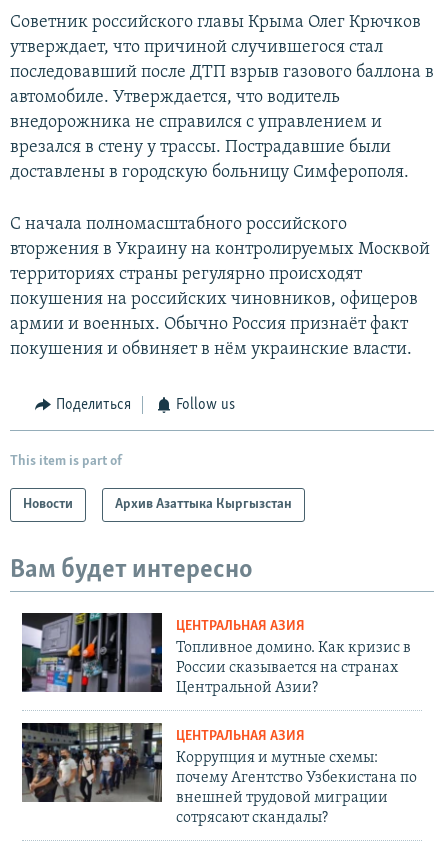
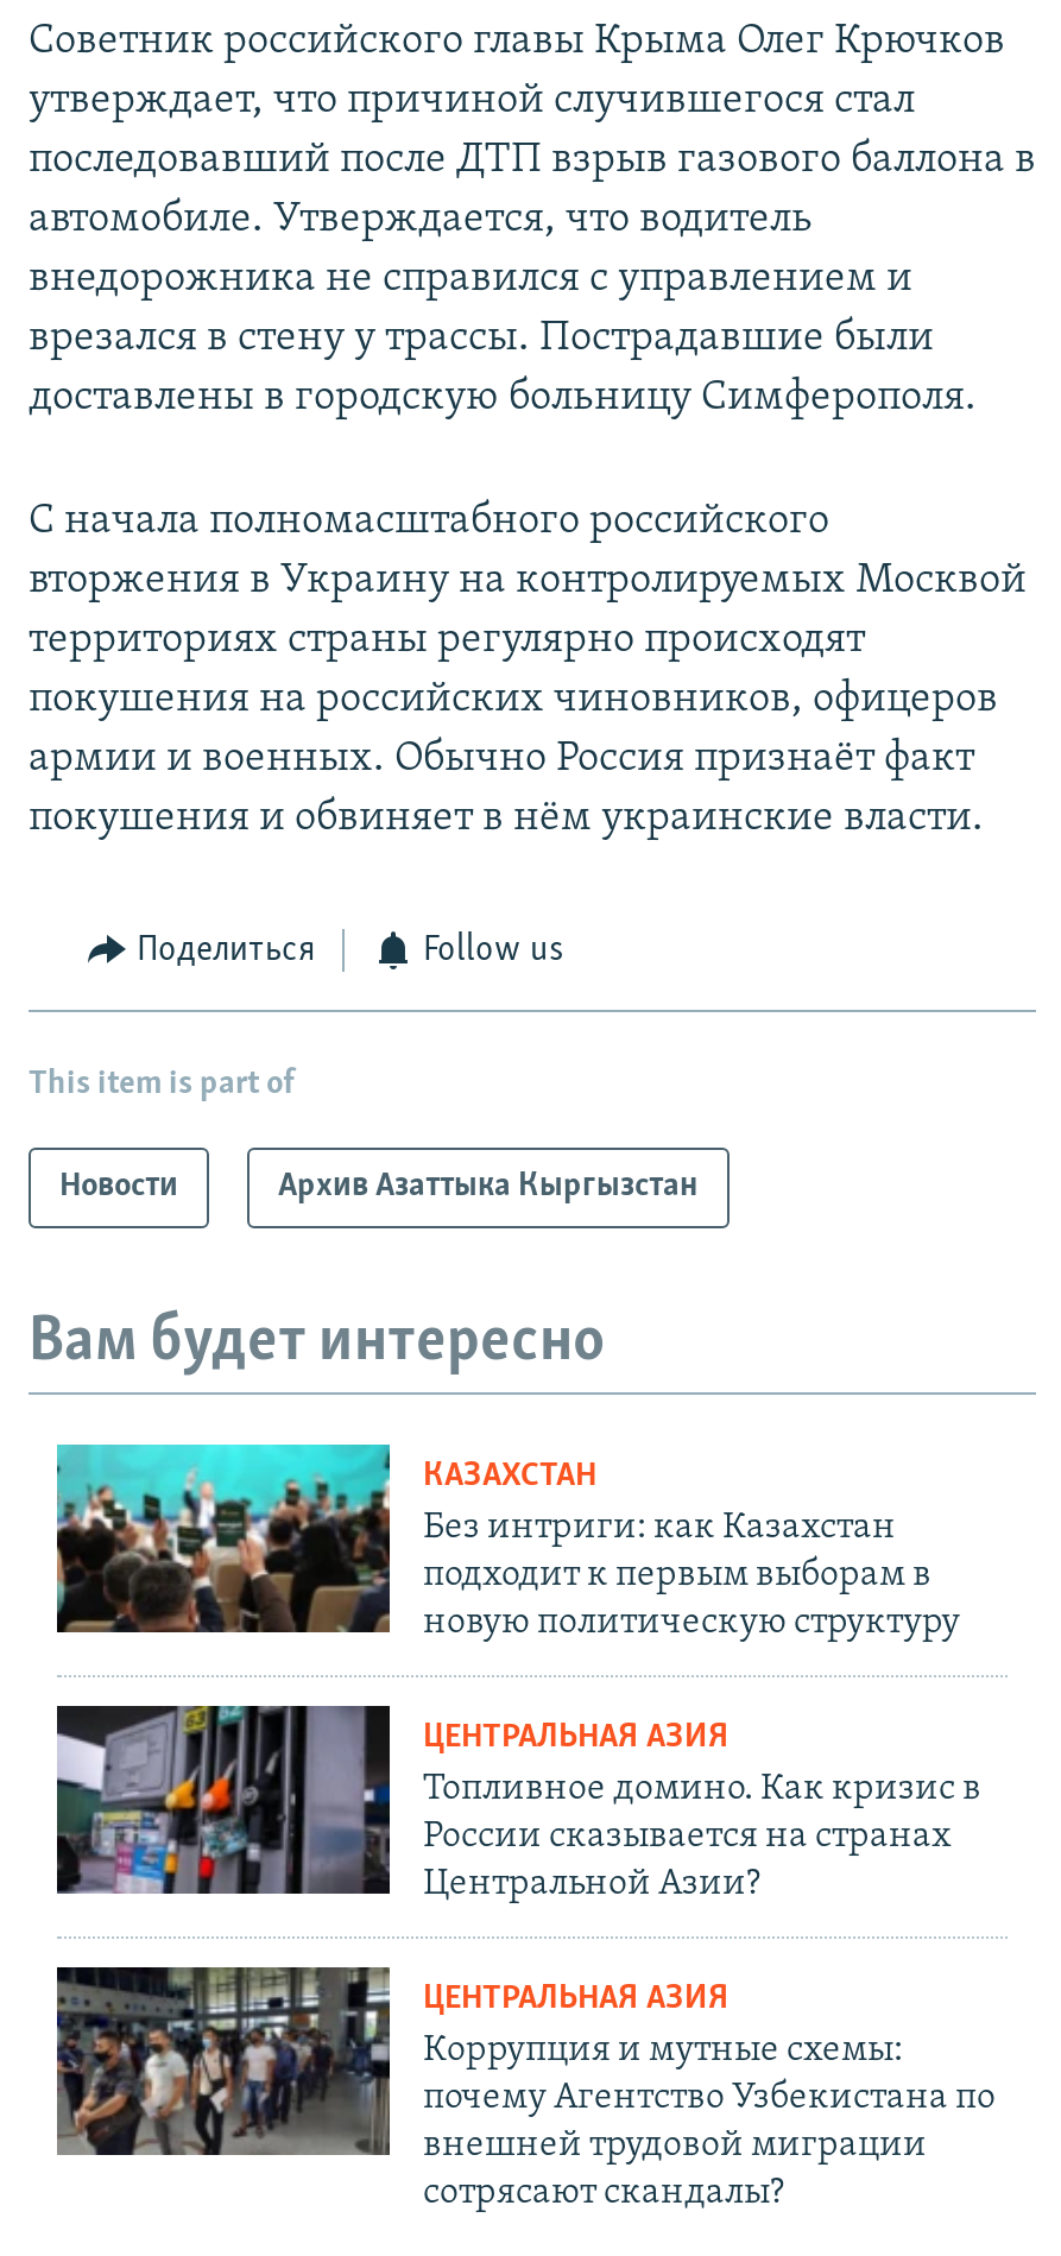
+ [image]
+ КАЗАХСТАН
+ Без интриги: как Казахстан
+ подходит к первым выборам в
+ новую политическую структуру
